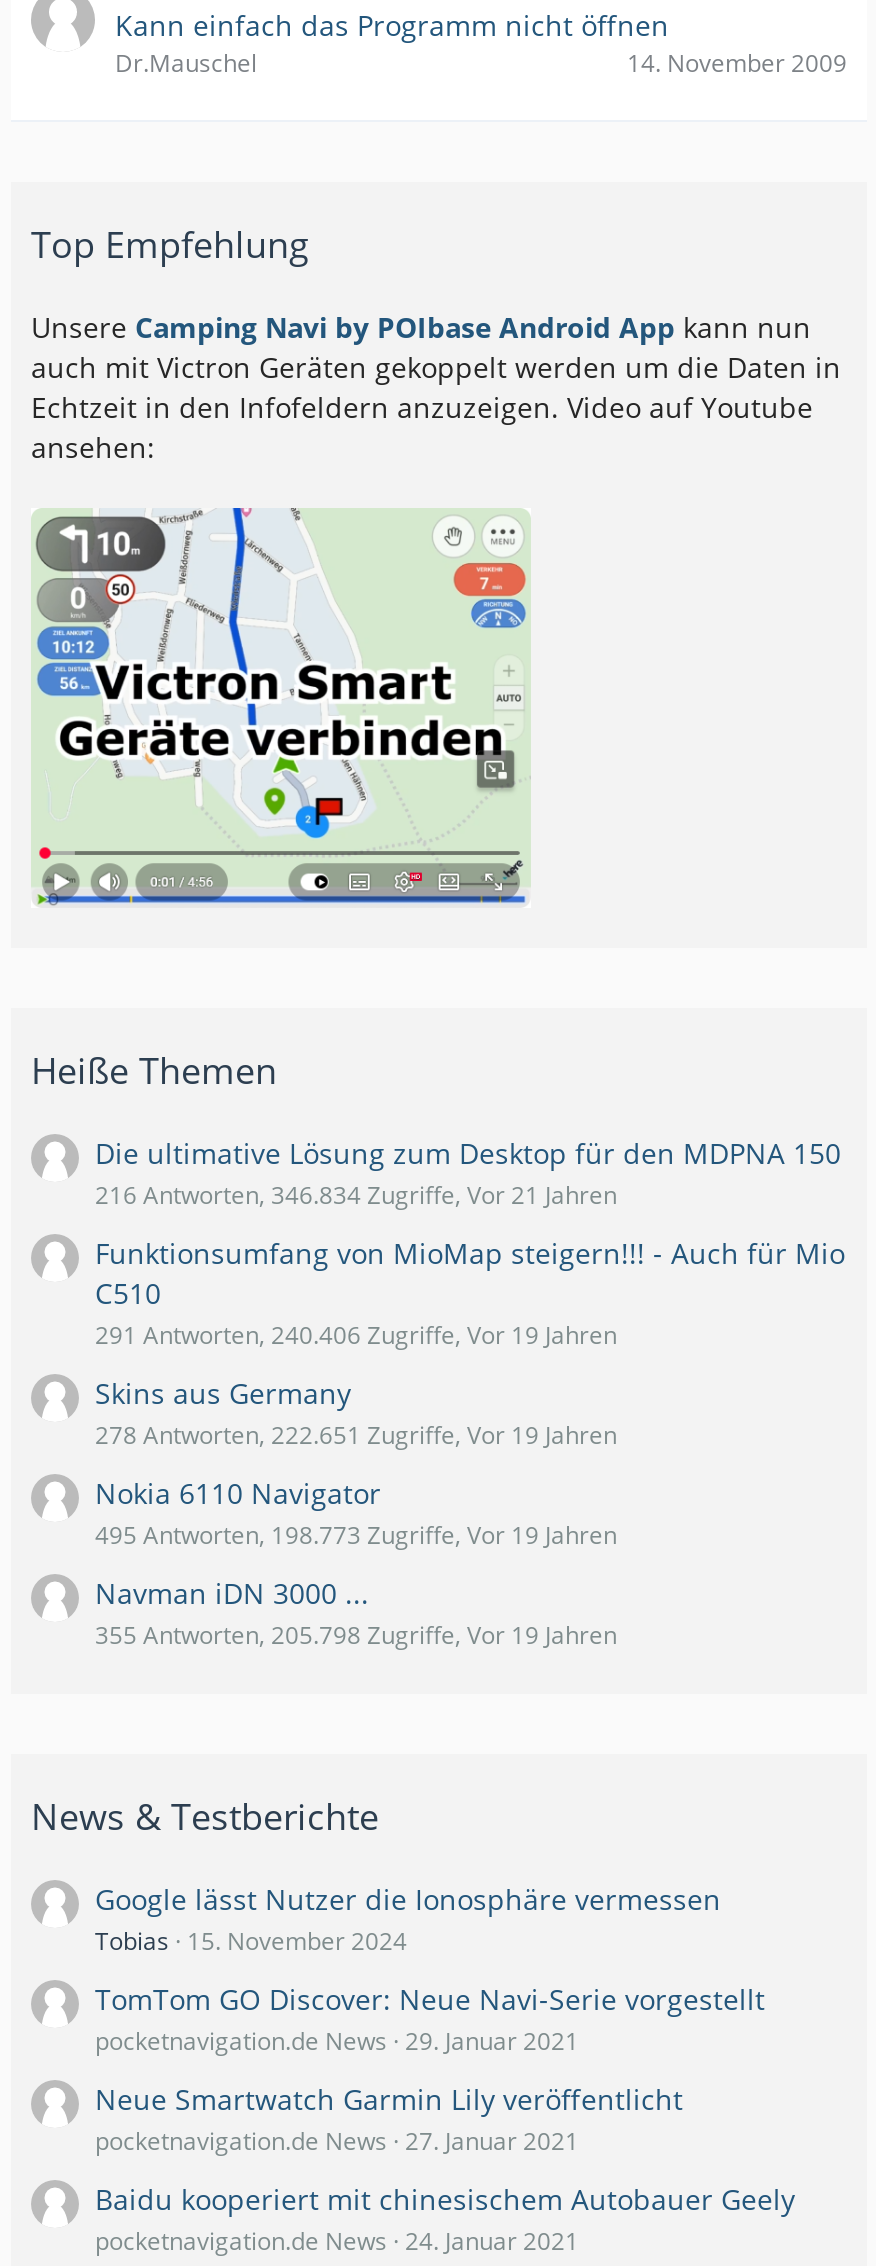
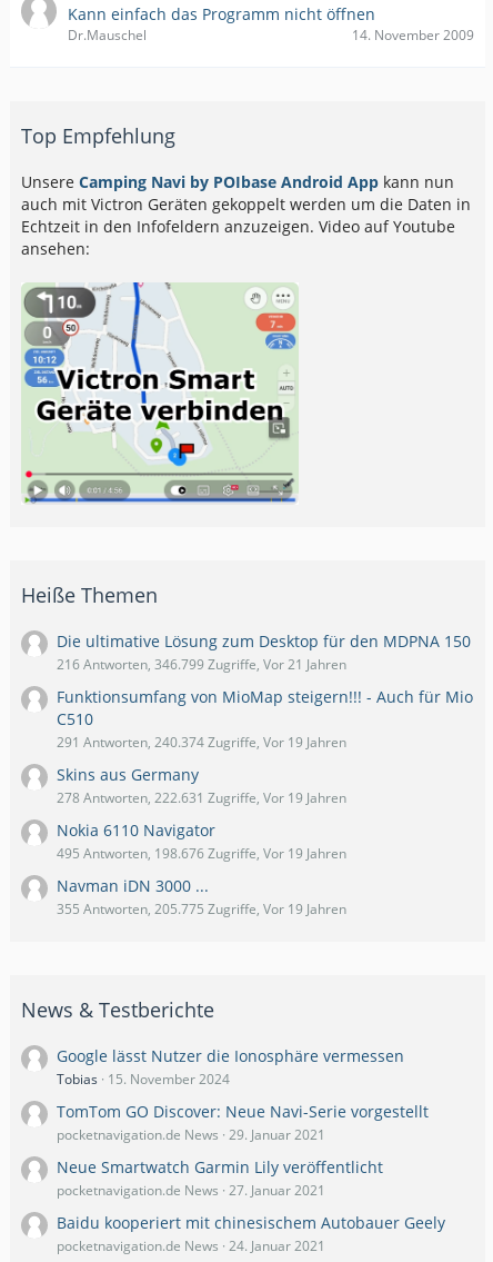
- 216 Antworten, 346.834 Zugriffe, Vor 21 Jahren
+ 216 Antworten, 346.799 Zugriffe, Vor 21 Jahren

- 291 Antworten, 240.406 Zugriffe, Vor 19 Jahren
+ 291 Antworten, 240.374 Zugriffe, Vor 19 Jahren

- 278 Antworten, 222.651 Zugriffe, Vor 19 Jahren
+ 278 Antworten, 222.631 Zugriffe, Vor 19 Jahren

- 495 Antworten, 198.773 Zugriffe, Vor 19 Jahren
+ 495 Antworten, 198.676 Zugriffe, Vor 19 Jahren

- 355 Antworten, 205.798 Zugriffe, Vor 19 Jahren
+ 355 Antworten, 205.775 Zugriffe, Vor 19 Jahren
